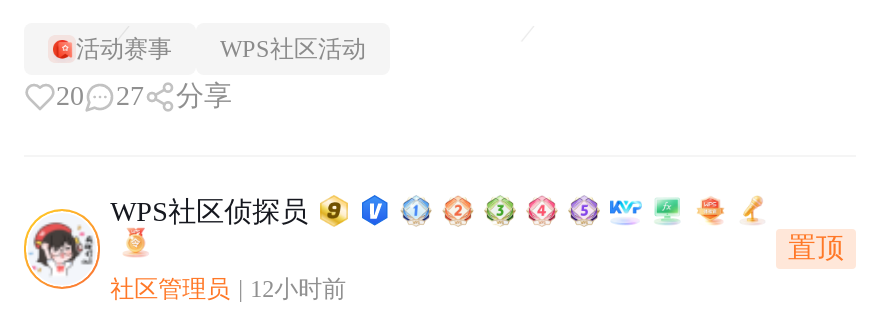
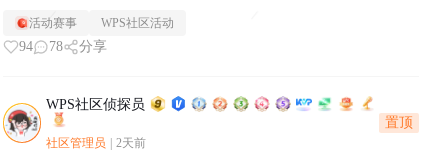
- 20
+ 94

- 27
+ 78

- 社区管理员 12小时前
+ 社区管理员 2天前
